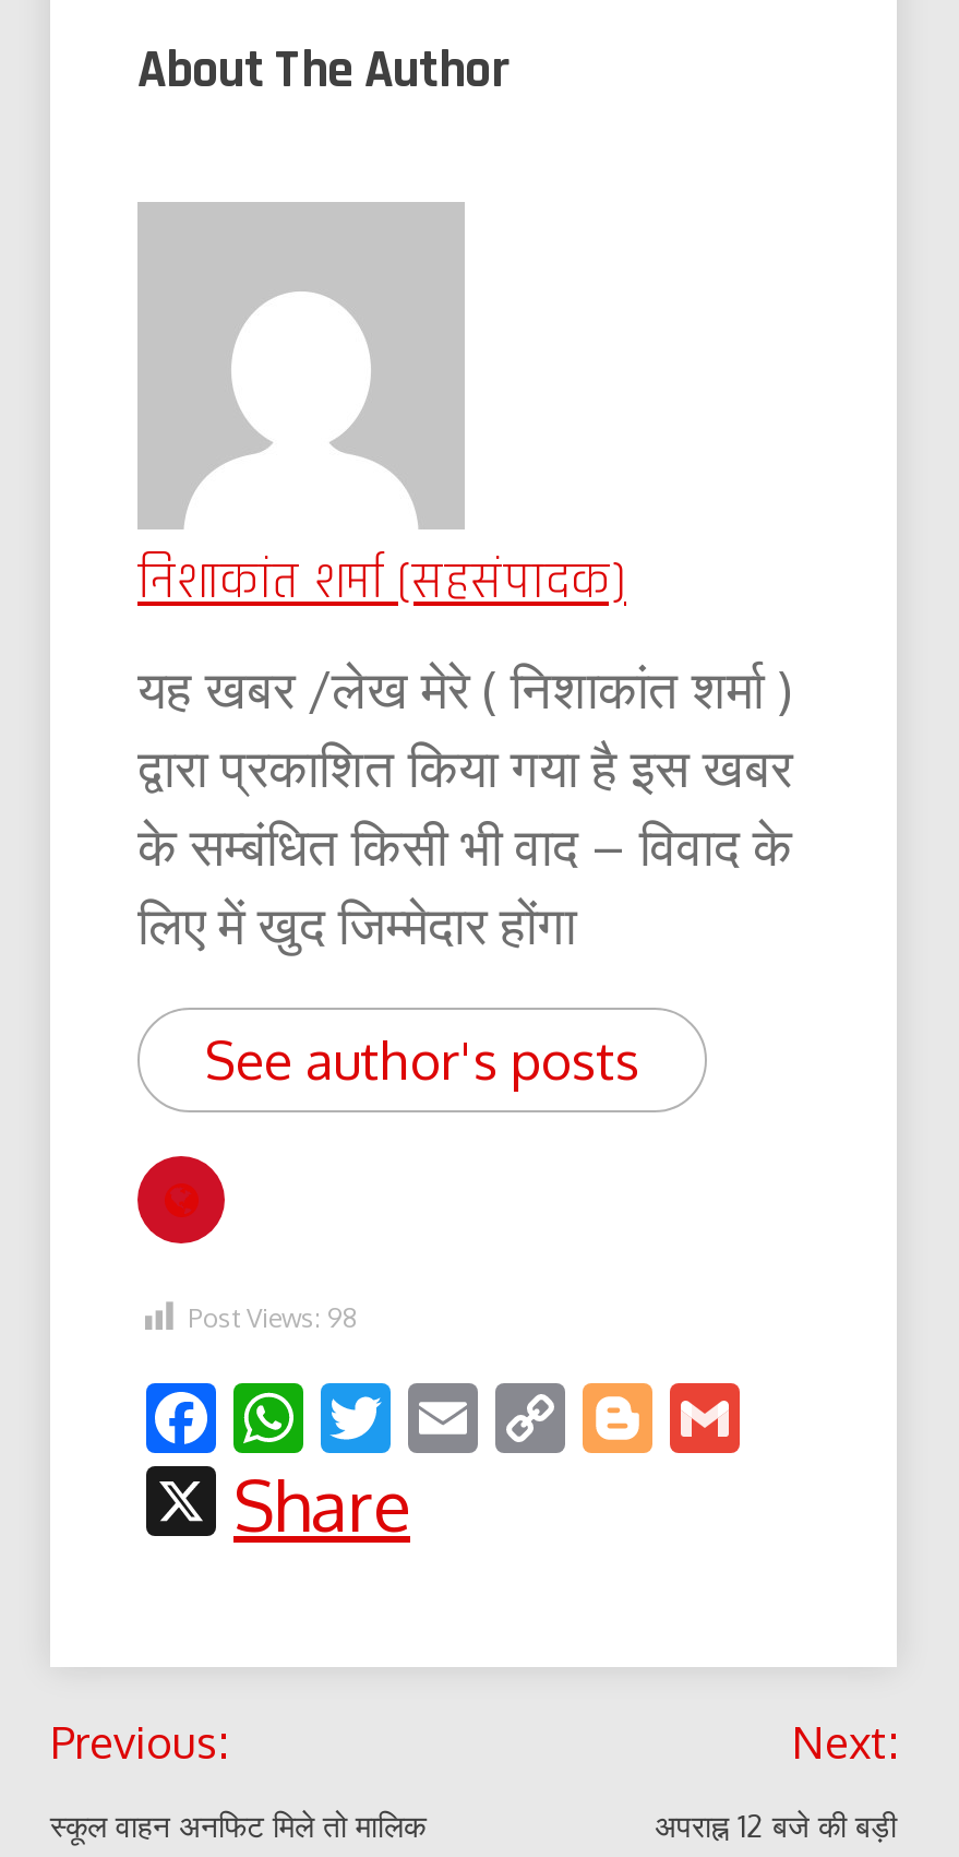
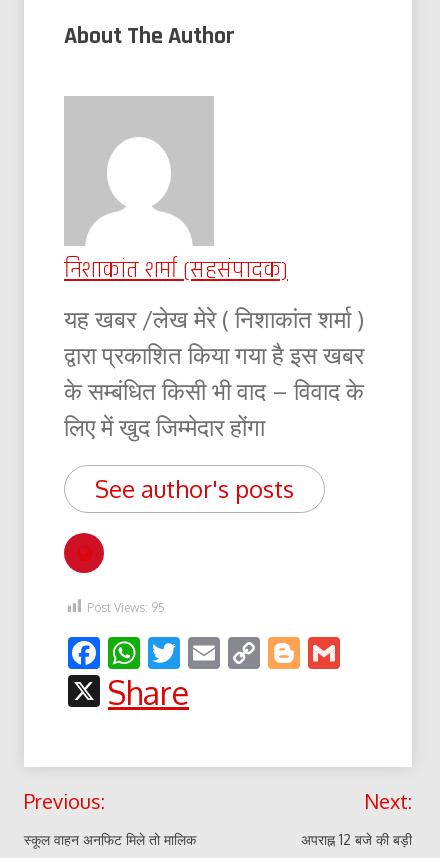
- Post Views: 98
+ Post Views: 95
